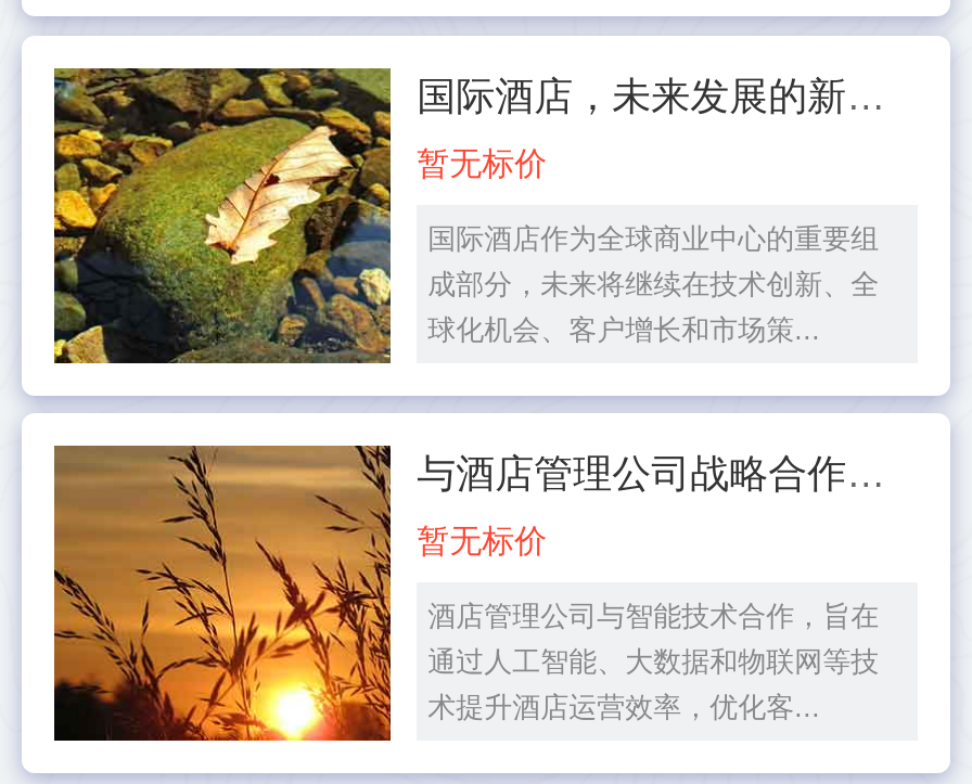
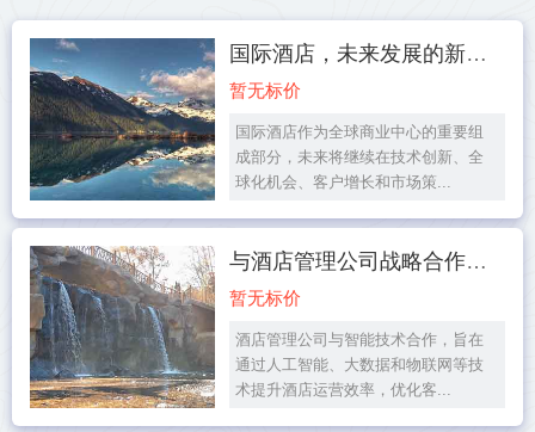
- [image]
+ [image]

- [image]
+ [image]
